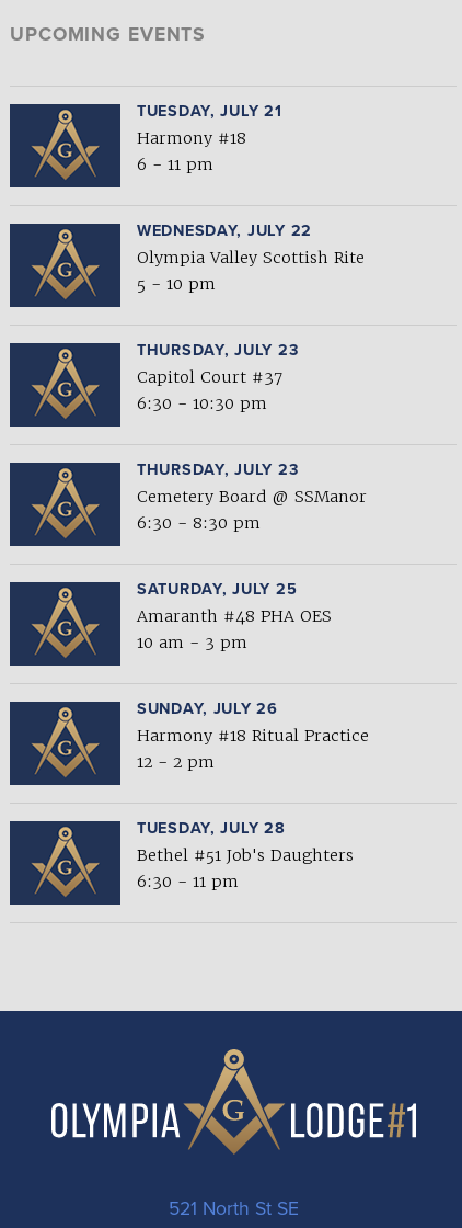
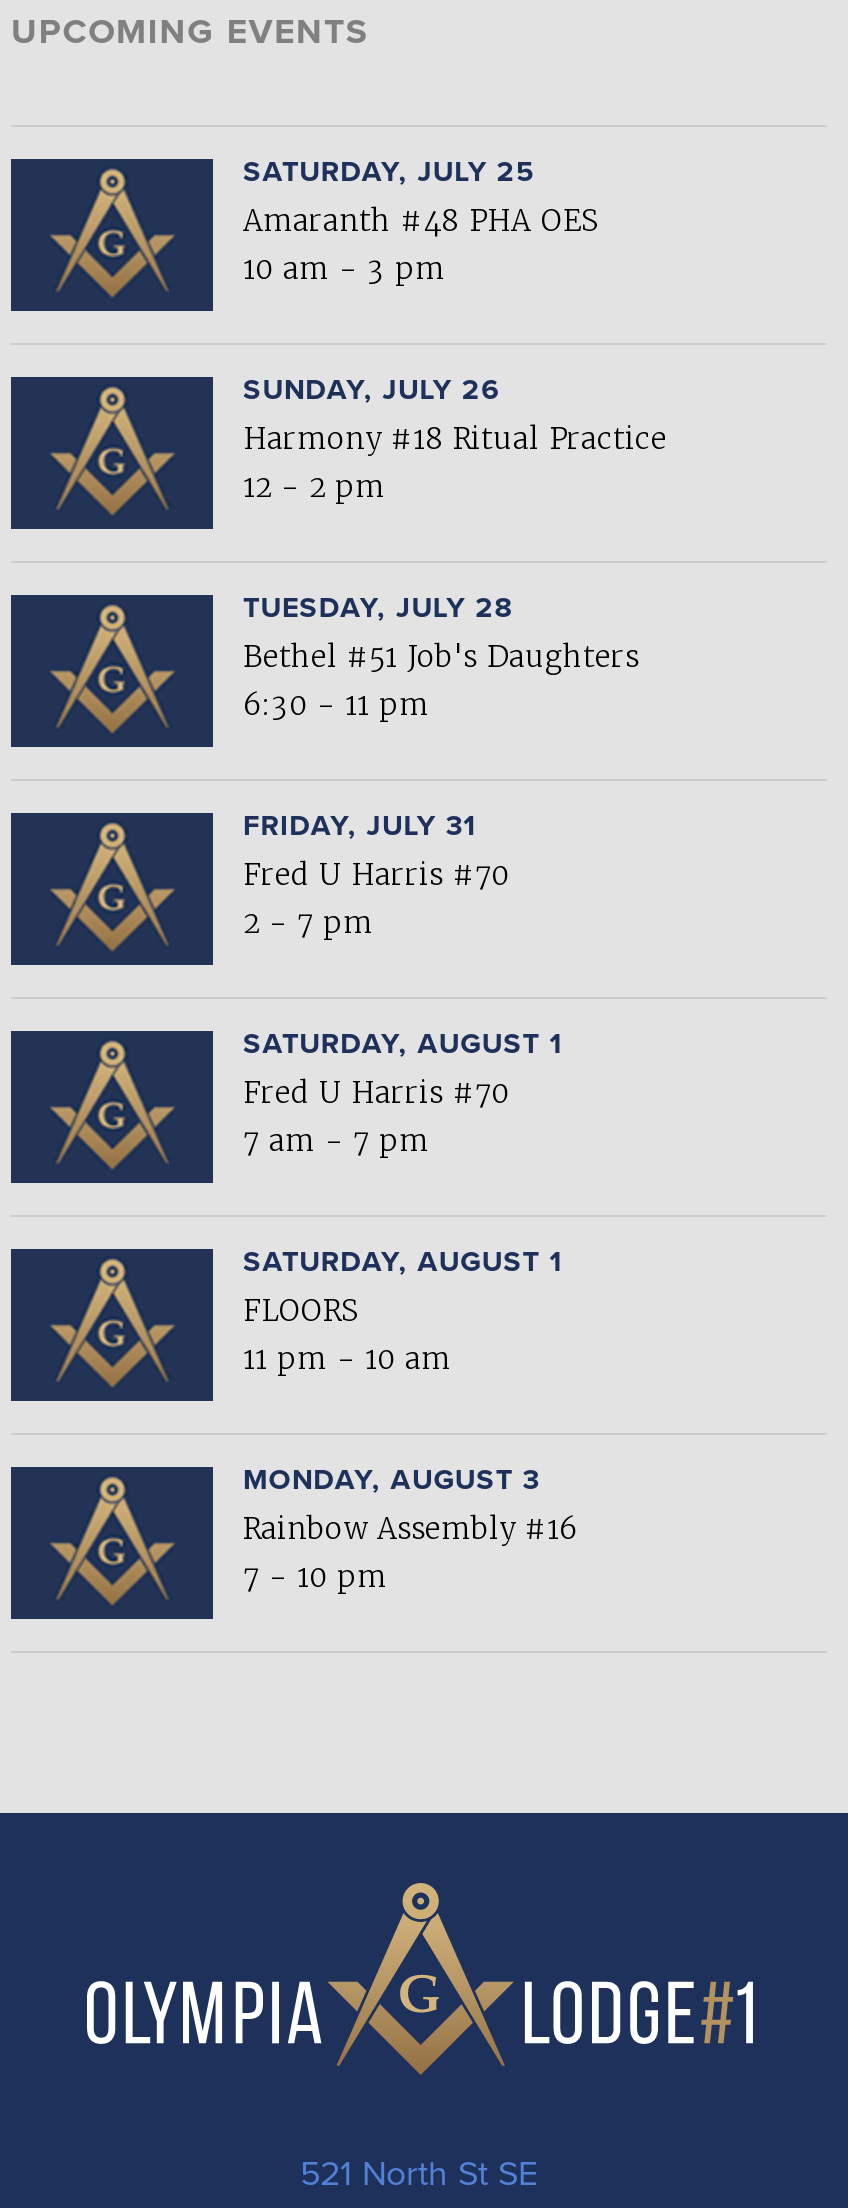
- TUESDAY, JULY 21
- Harmony #18
- 6 - 11 pm
- WEDNESDAY, JULY 22
- Olympia Valley Scottish Rite
- 5 - 10 pm
- THURSDAY, JULY 23
- Capitol Court #37
- 6:30 - 10:30 pm
- THURSDAY, JULY 23
- Cemetery Board @ SSManor
- 6:30 - 8:30 pm

moved up: [image] | SATURDAY, JULY 25 | Amaranth #48 PHA OES | ... | Bethel #51 Job's Daughters | 6:30 - 11 pm

+ FRIDAY, JULY 31
+ Fred U Harris #70
+ 2 - 7 pm
+ SATURDAY, AUGUST 1
+ Fred U Harris #70
+ 7 am - 7 pm
+ SATURDAY, AUGUST 1
+ FLOORS
+ 11 pm - 10 am
+ MONDAY, AUGUST 3
+ Rainbow Assembly #16
+ 7 - 10 pm
